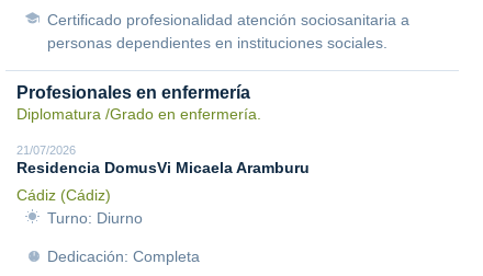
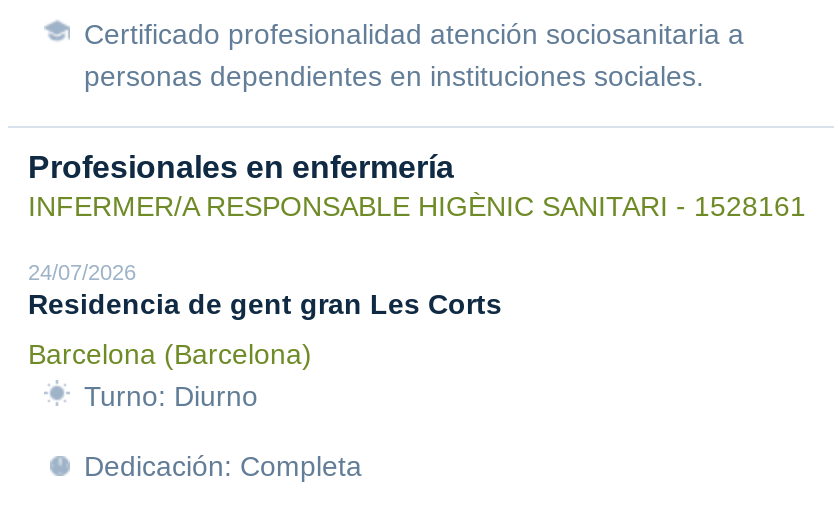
- Diplomatura /Grado en enfermería.
+ INFERMER/A RESPONSABLE HIGÈNIC SANITARI - 1528161

- 21/07/2026
- Residencia DomusVi Micaela Aramburu
+ 24/07/2026
+ Residencia de gent gran Les Corts

- Cádiz (Cádiz)
+ Barcelona (Barcelona)
